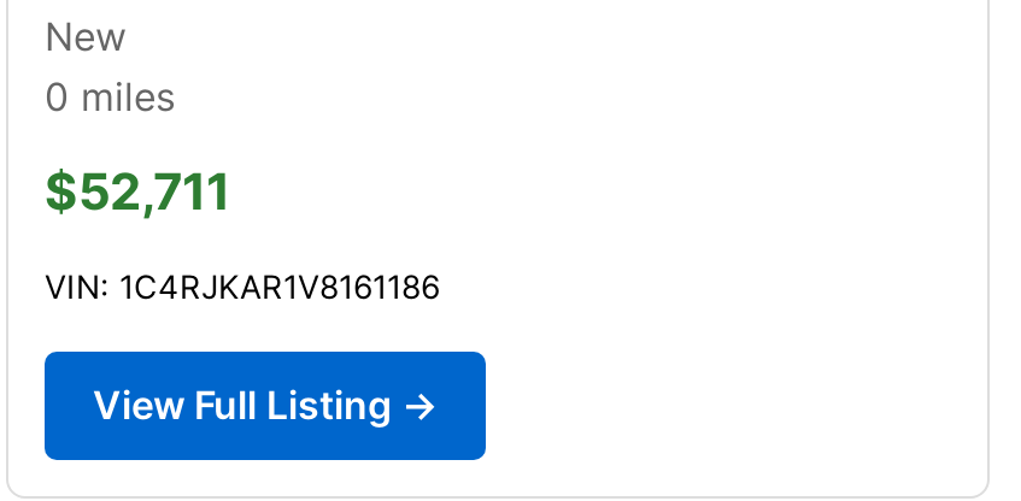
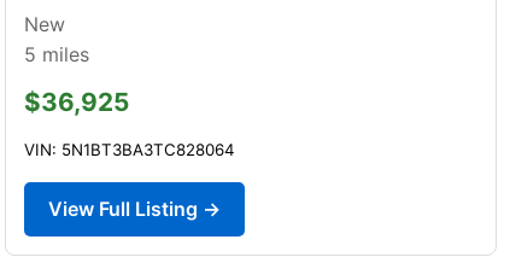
- 0 miles
+ 5 miles

- $52,711
+ $36,925

- VIN: 1C4RJKAR1V8161186
+ VIN: 5N1BT3BA3TC828064
